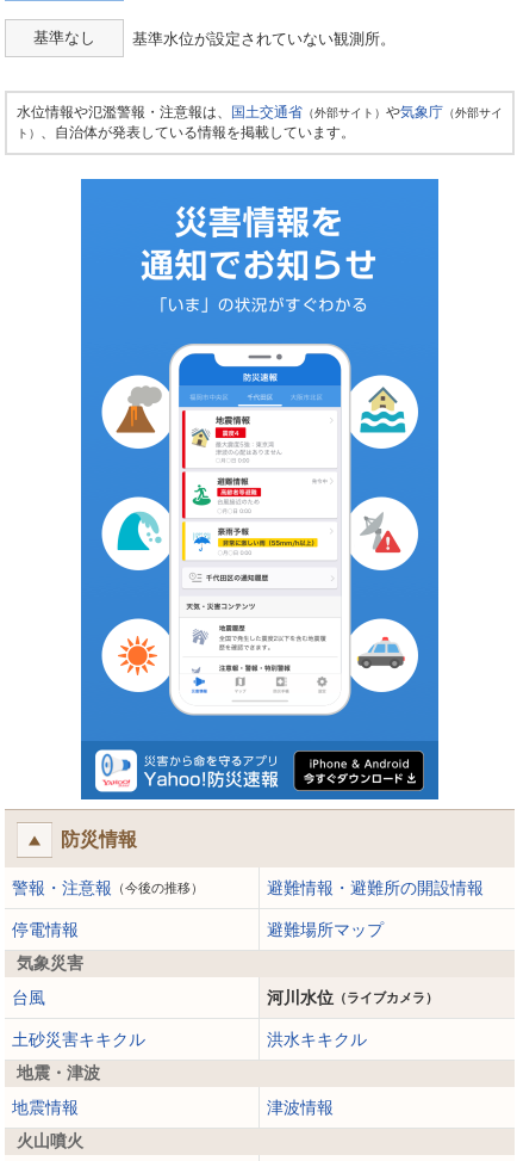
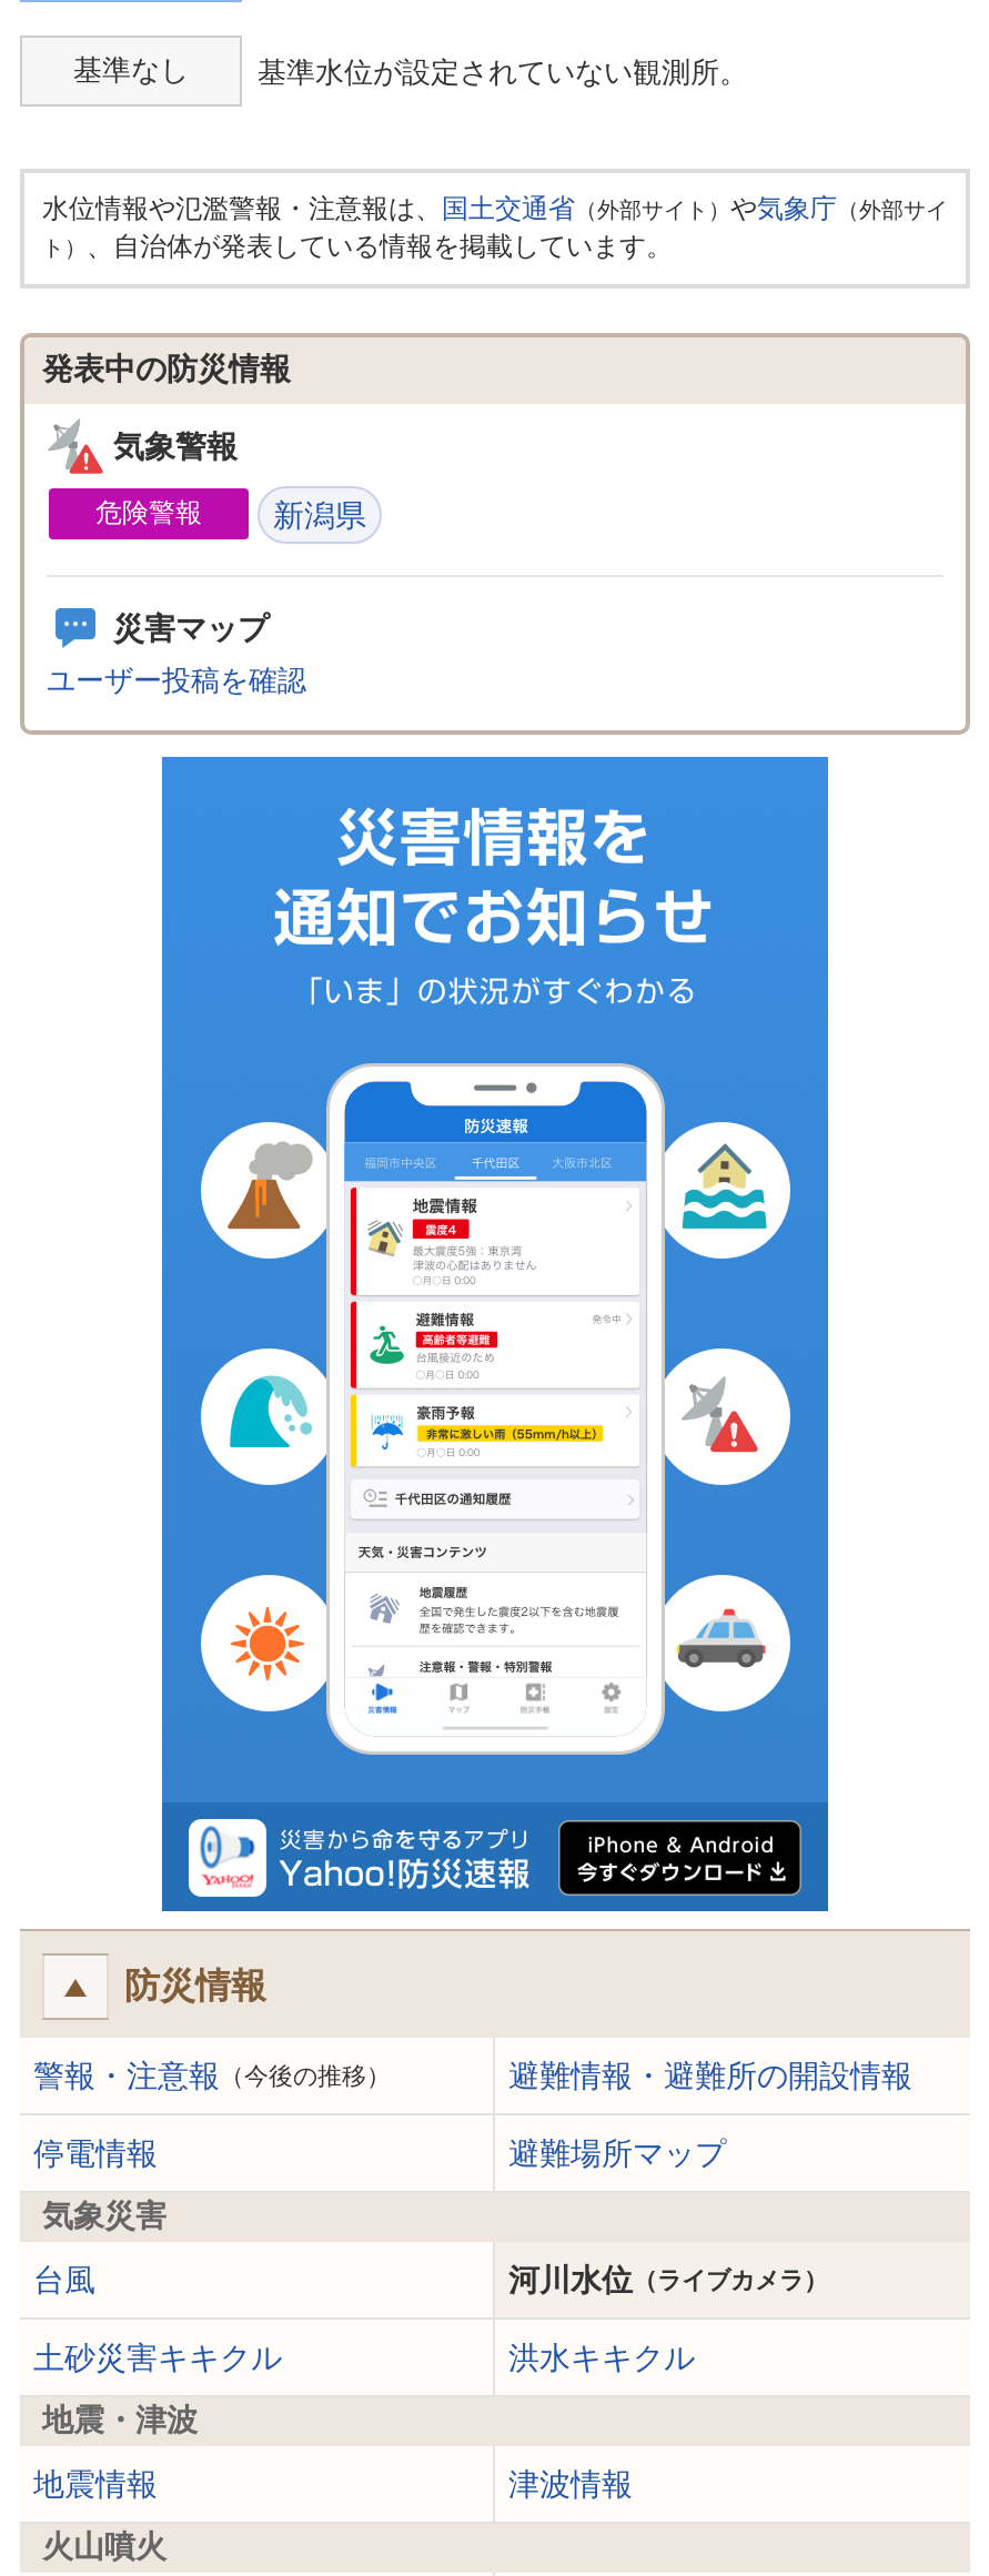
+ [image]
+ 発表中の防災情報
+ 気象警報
+ 危険警報
+ 新潟県
+ 災害マップ
+ ユーザー投稿を確認
